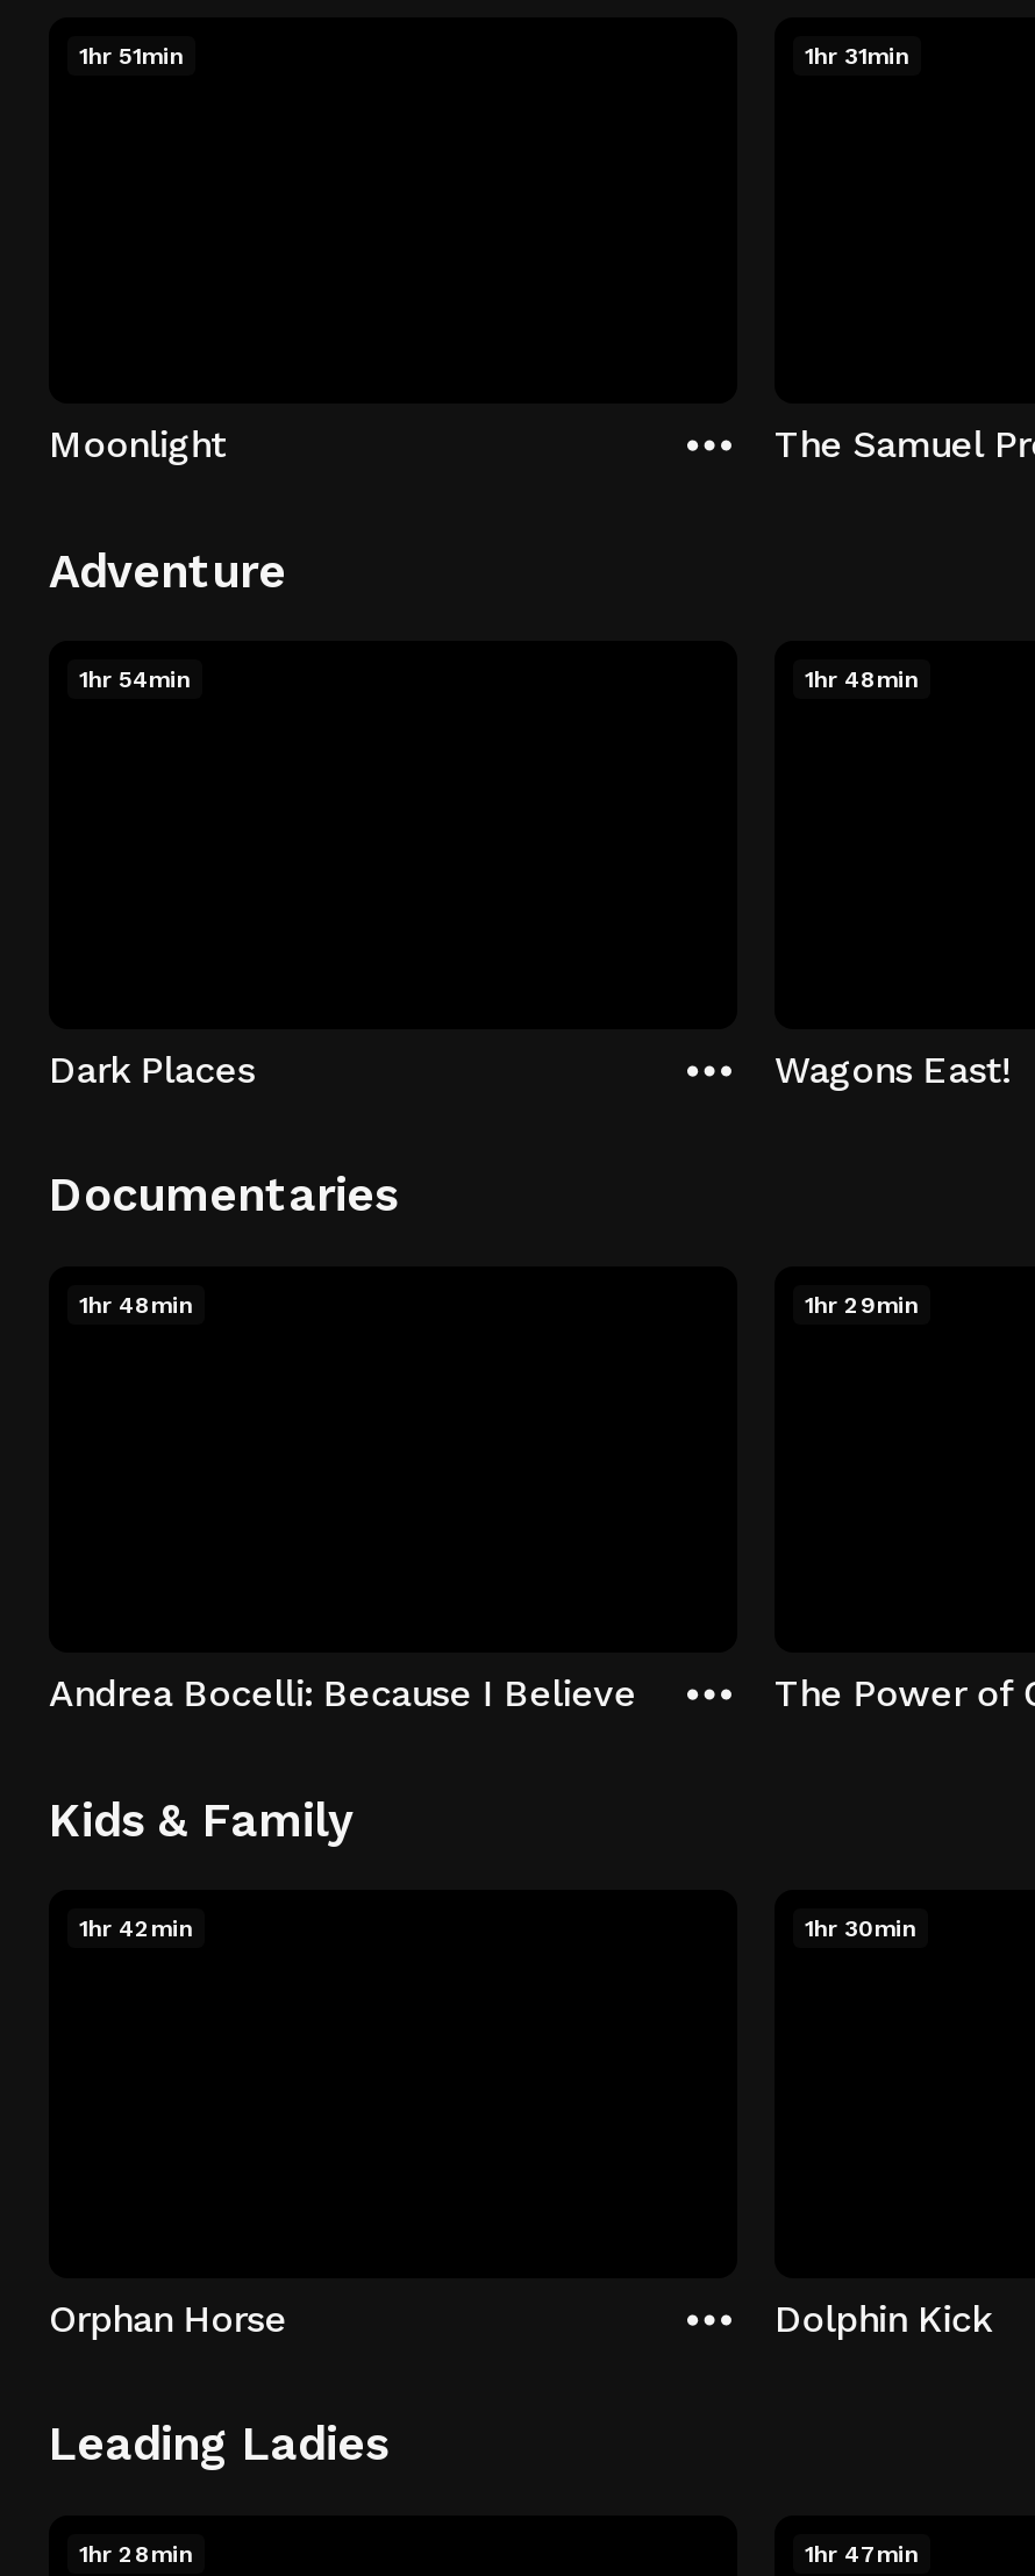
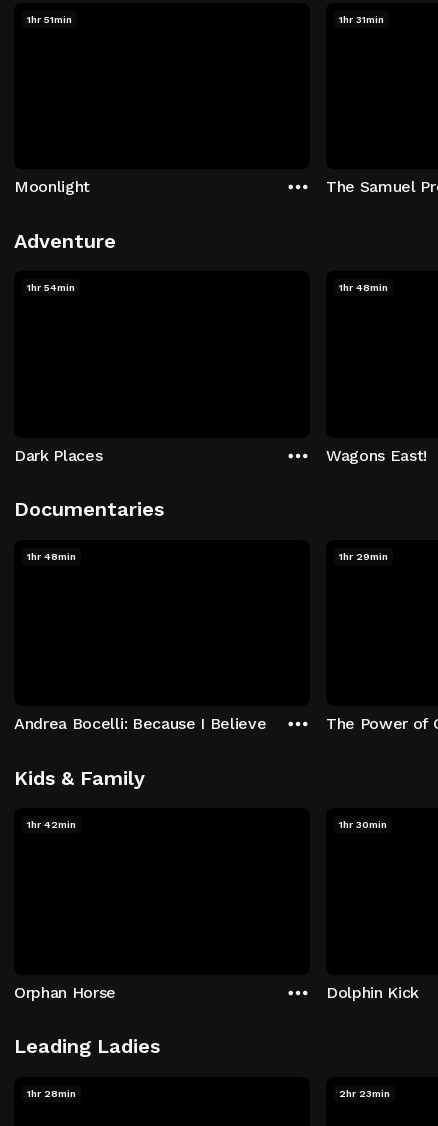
- 1hr 47min
+ 2hr 23min
